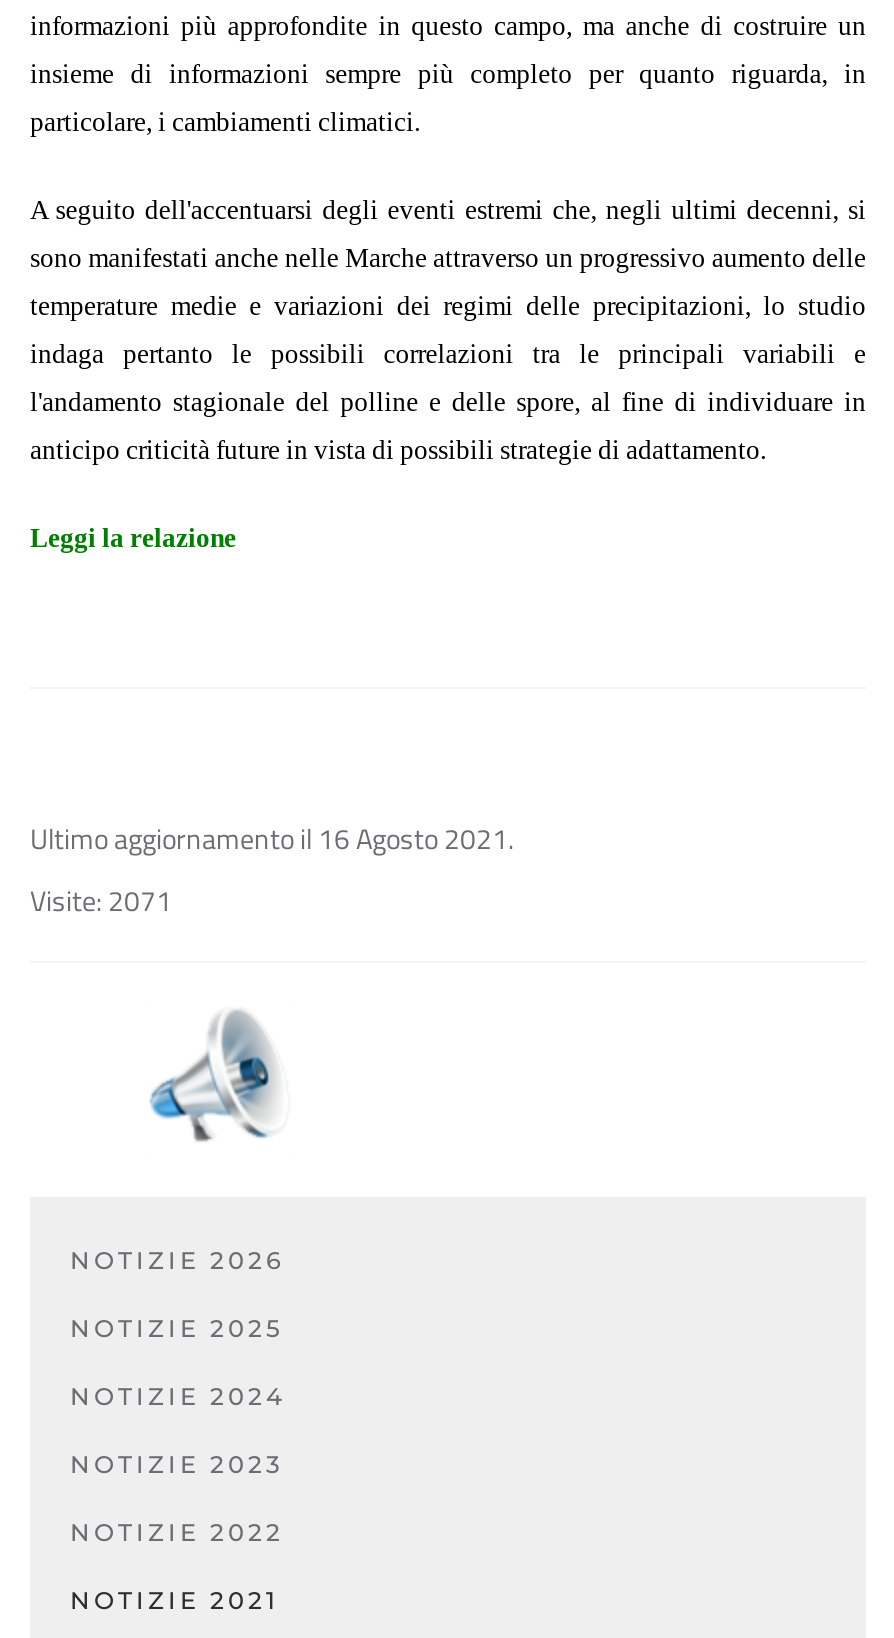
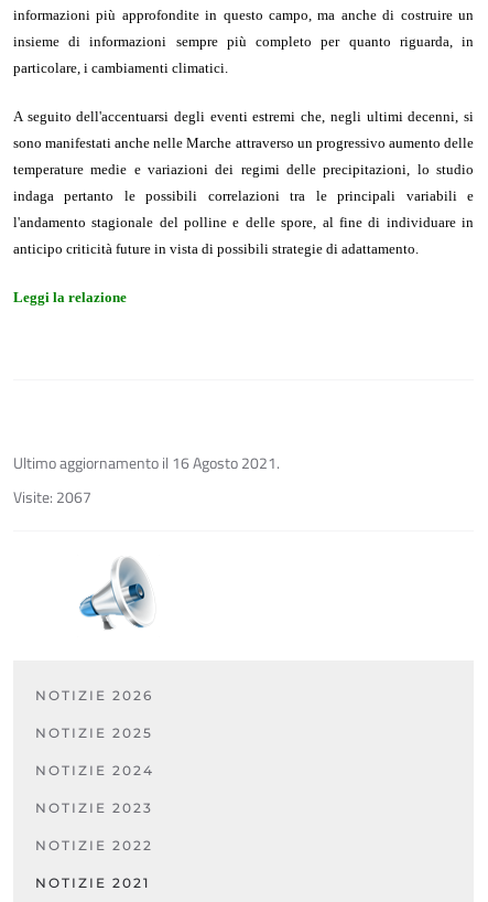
- Visite: 2071
+ Visite: 2067
